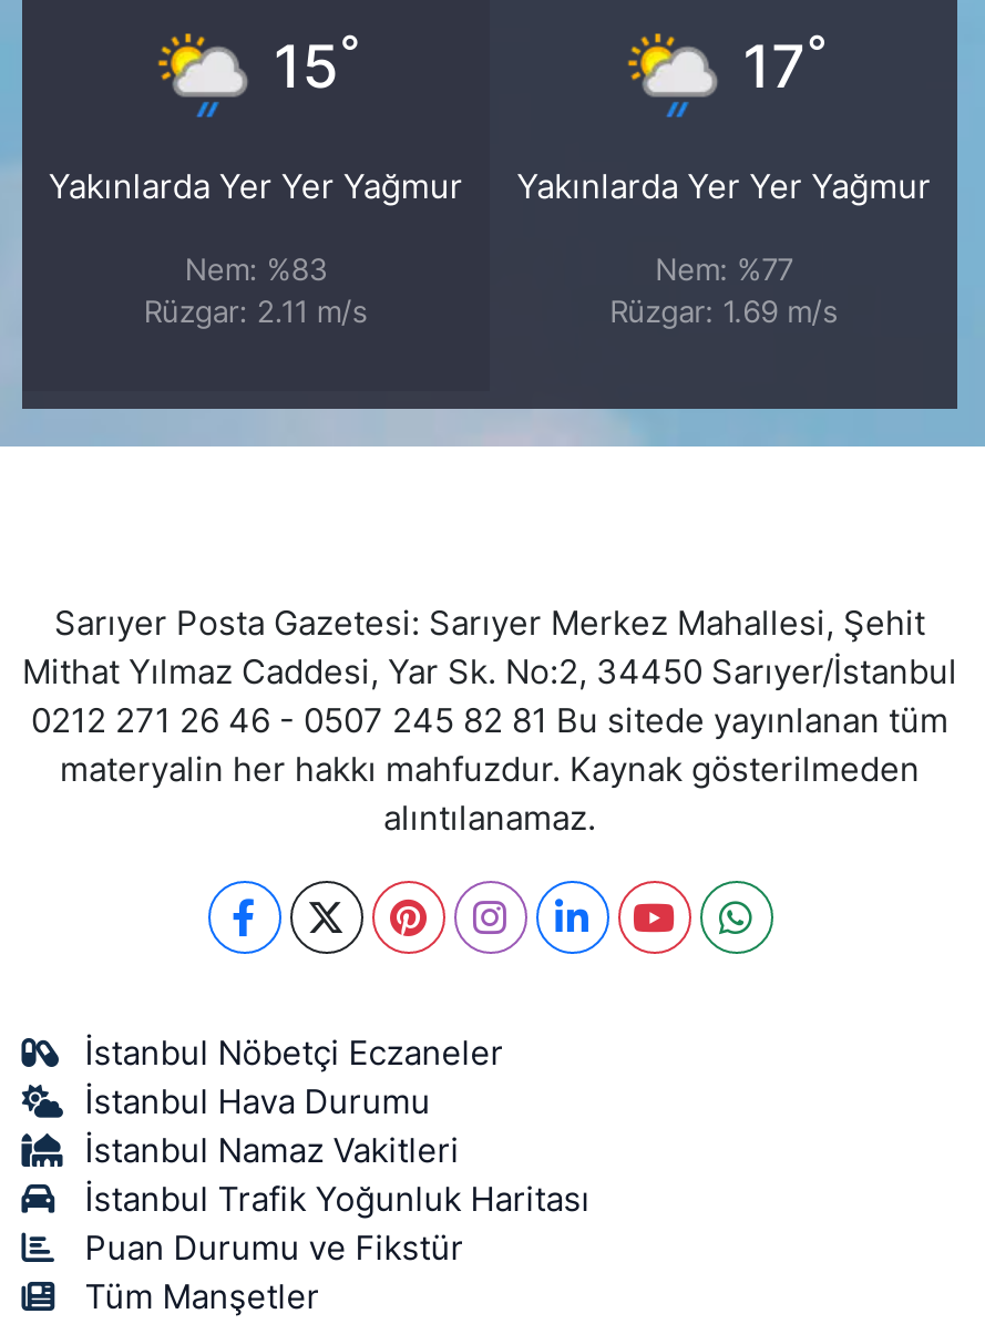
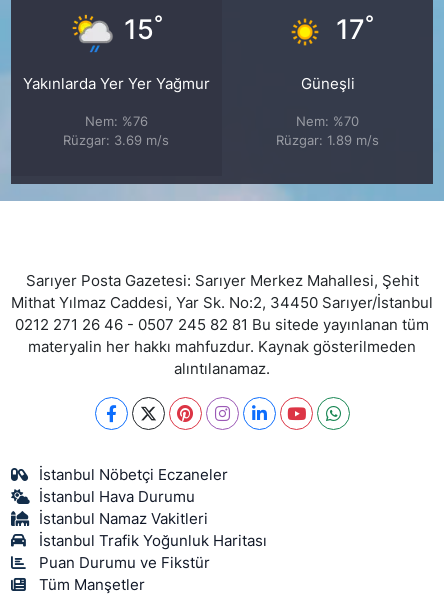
- [image]
- Yakınlarda Yer Yer Yağmur
+ [image]
+ Güneşli

- Nem: %83
- Rüzgar: 2.11 m/s
+ Nem: %76
+ Rüzgar: 3.69 m/s

- Nem: %77
- Rüzgar: 1.69 m/s
+ Nem: %70
+ Rüzgar: 1.89 m/s
